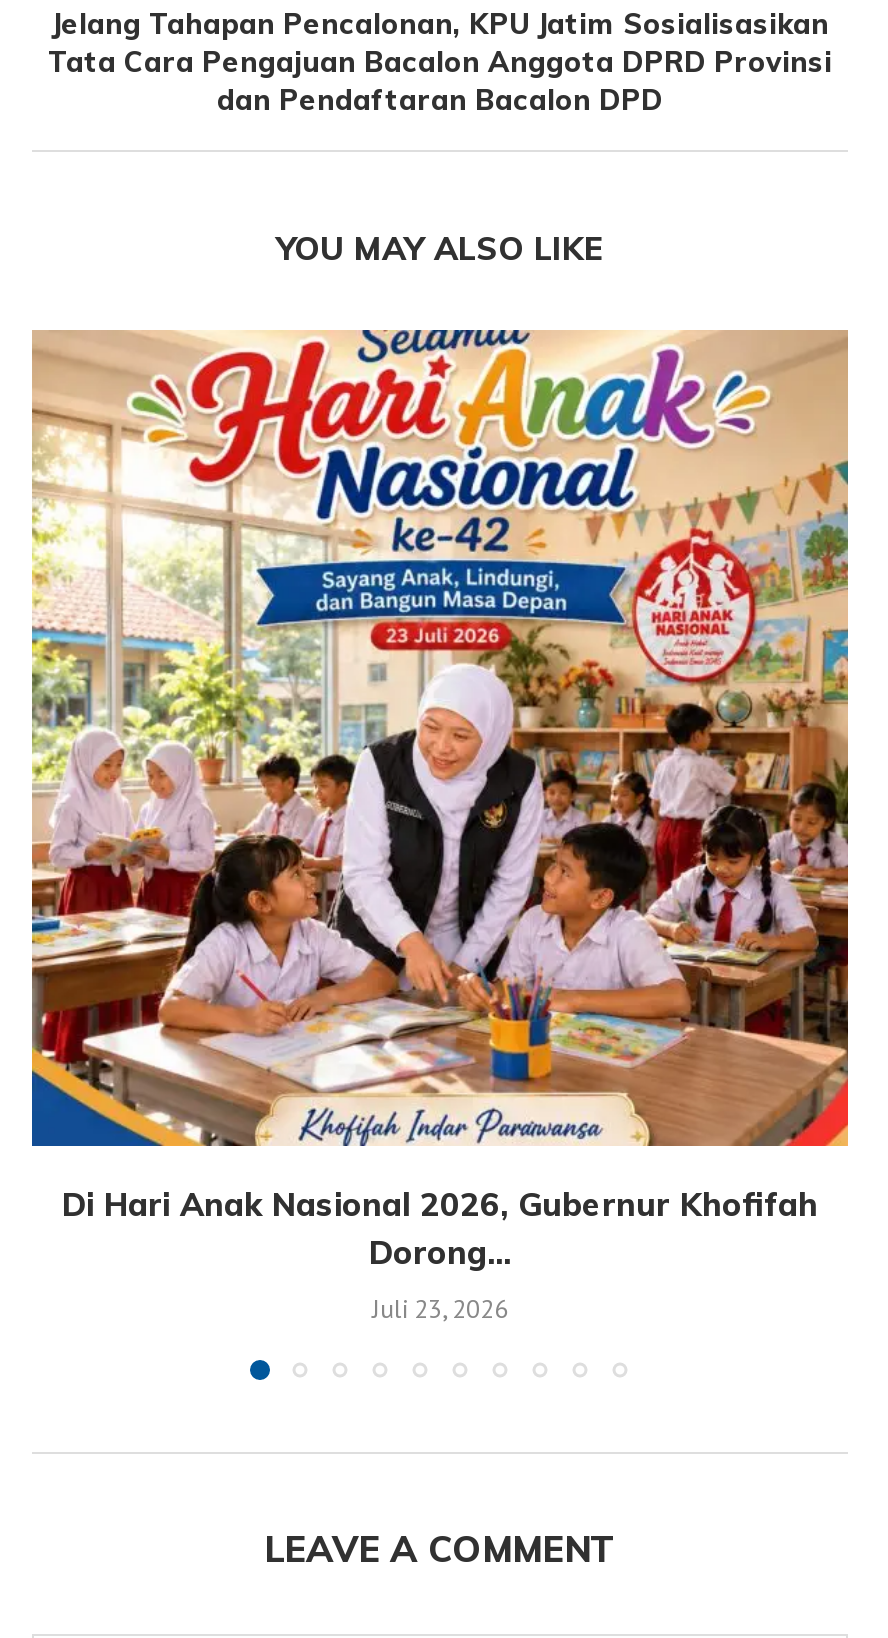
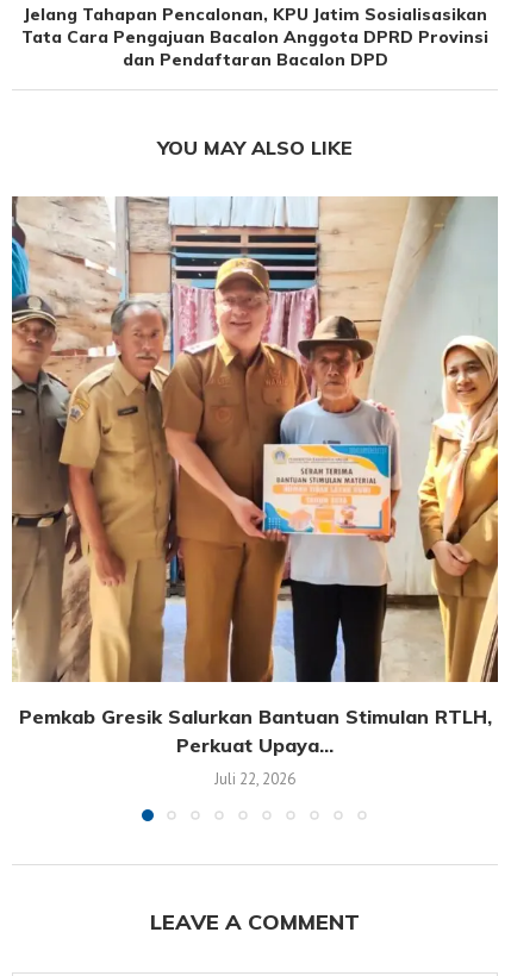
- [image]
- Di Hari Anak Nasional 2026, Gubernur Khofifah
- Dorong...
+ [image]
+ Pemkab Gresik Salurkan Bantuan Stimulan RTLH,
+ Perkuat Upaya...

- Juli 23, 2026
+ Juli 22, 2026
